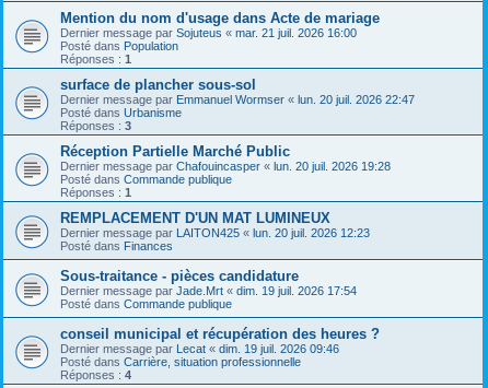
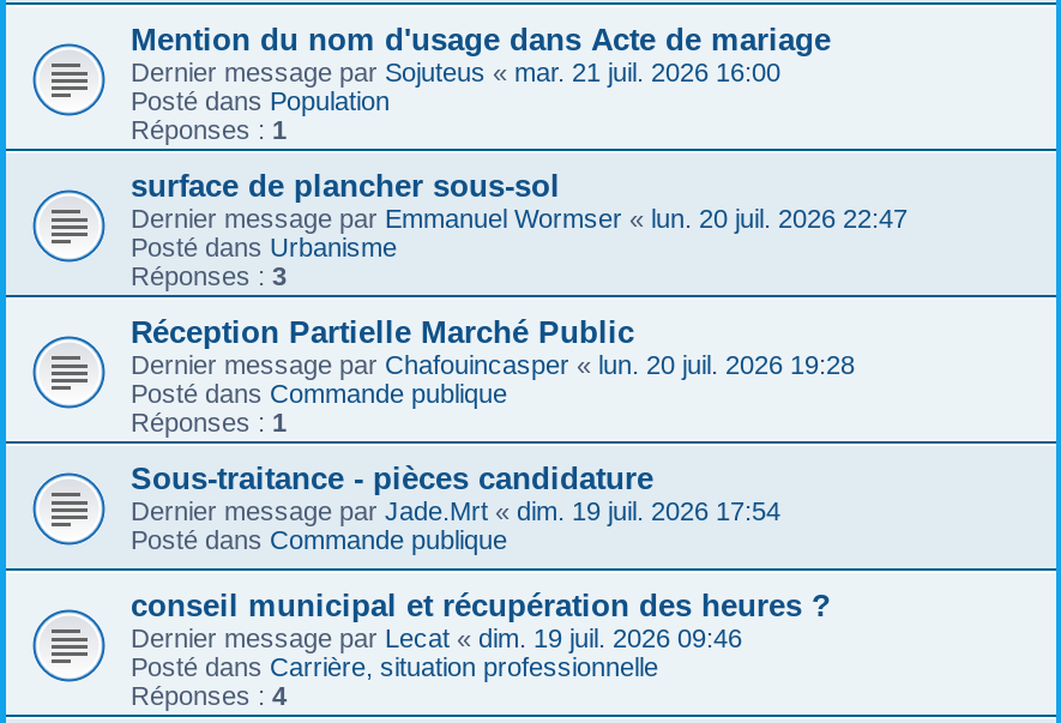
- REMPLACEMENT D'UN MAT LUMINEUX
- Dernier message par LAITON425 «lun. 20 juil. 2026 12:23
- Posté dans Finances
